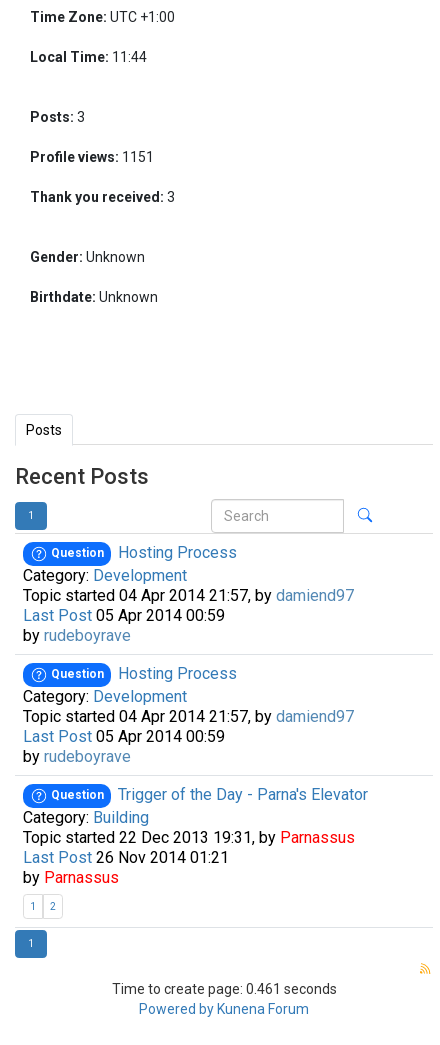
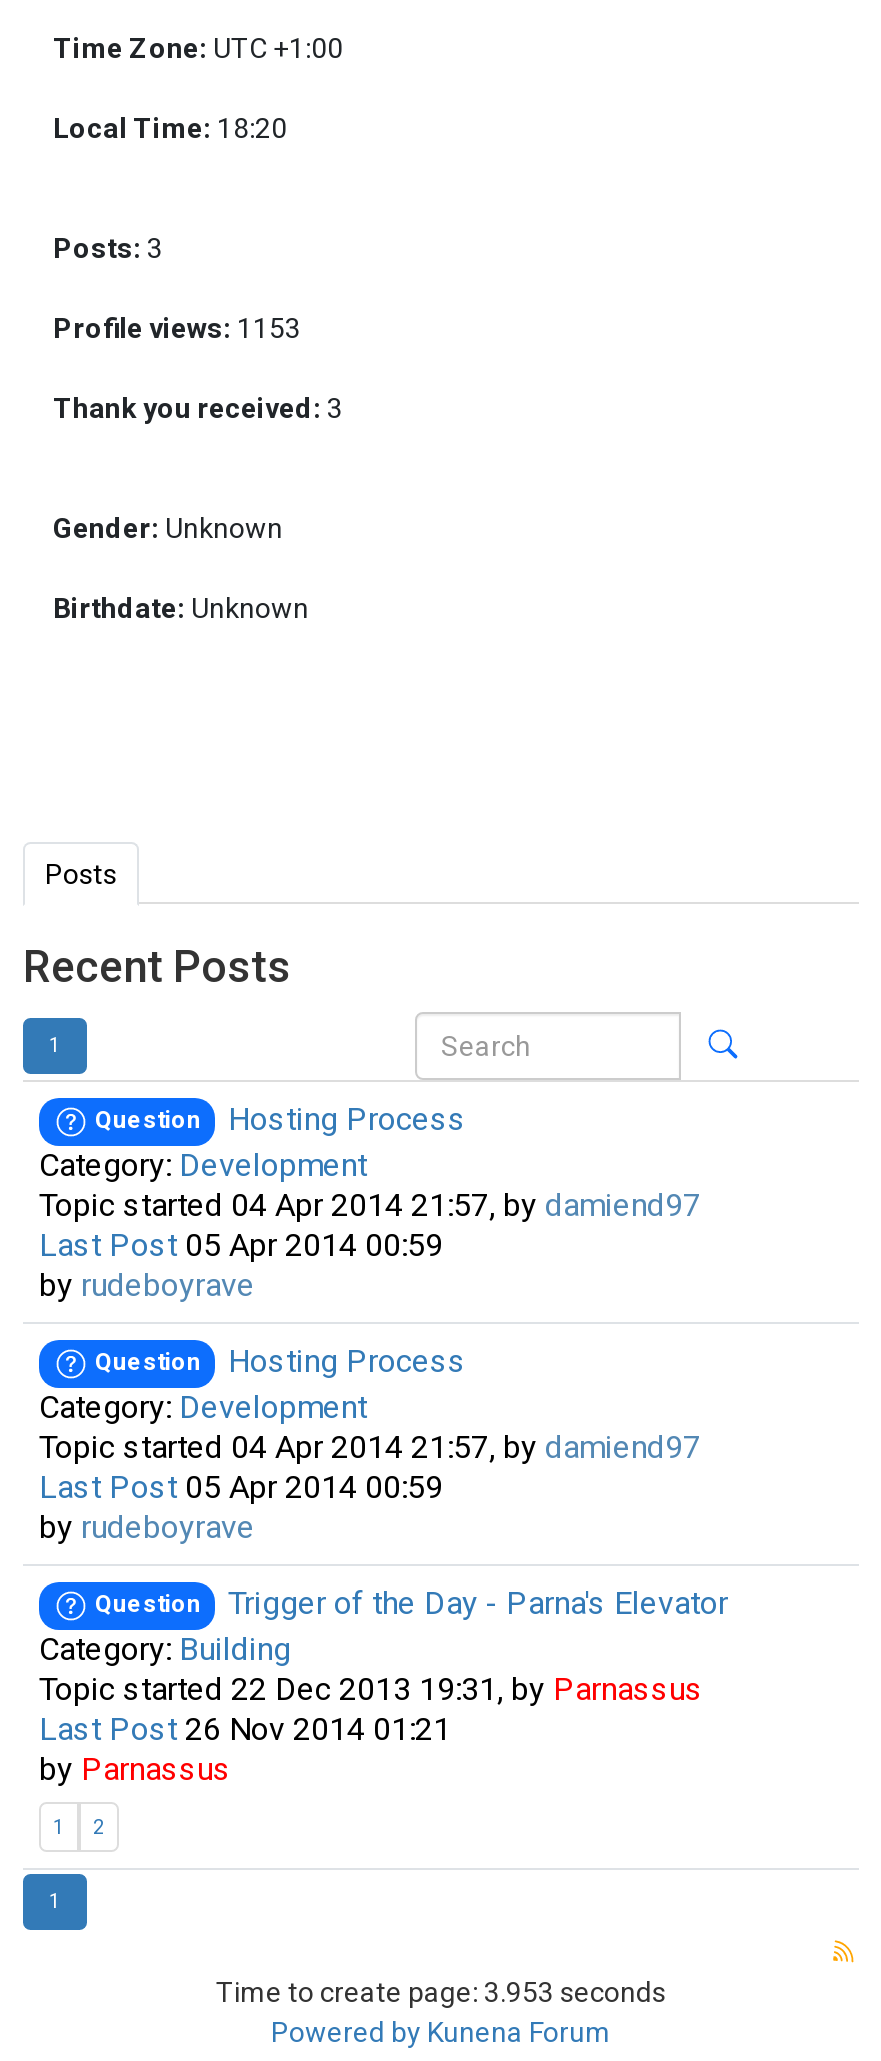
- Local Time: 11:44
+ Local Time: 18:20

- Profile views: 1151
+ Profile views: 1153

- Time to create page: 0.461 seconds
+ Time to create page: 3.953 seconds
